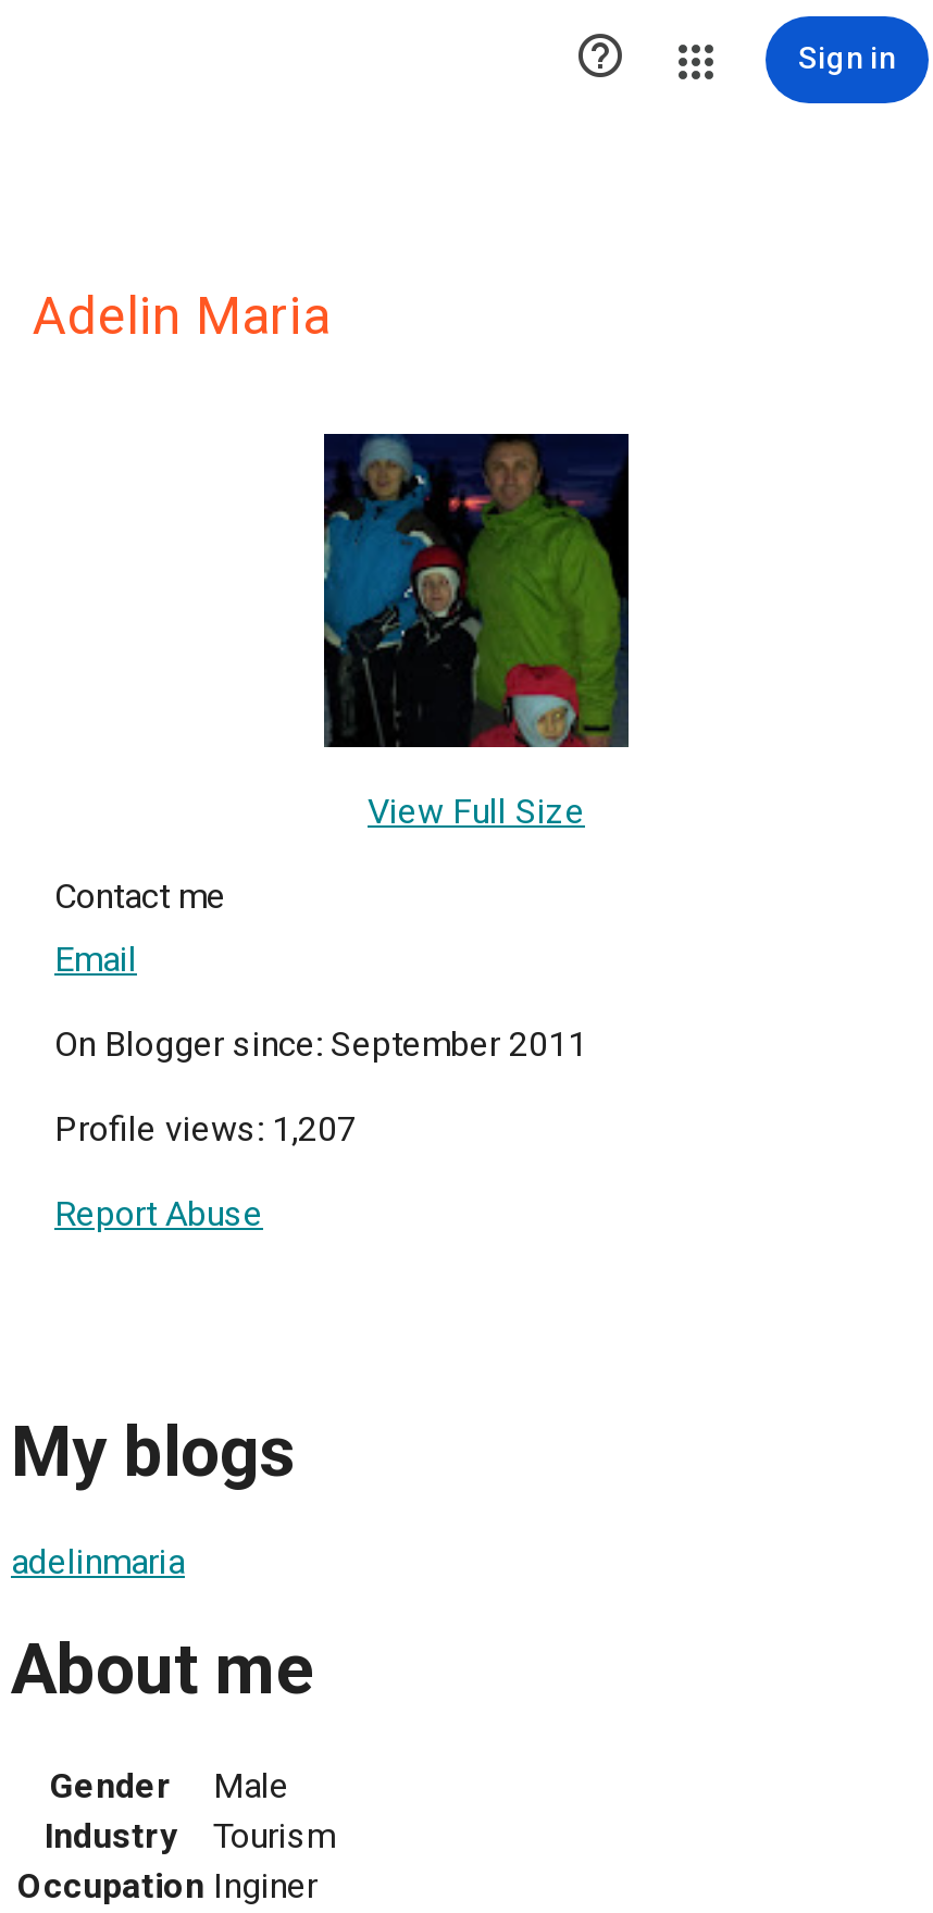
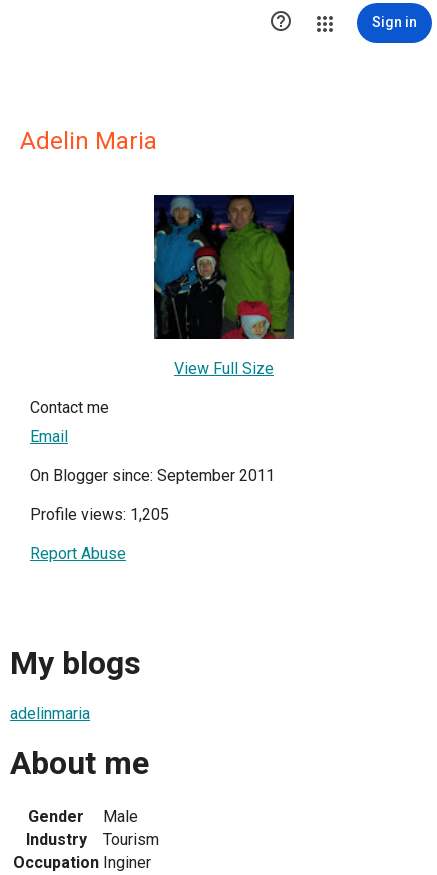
- Profile views: 1,207
+ Profile views: 1,205
